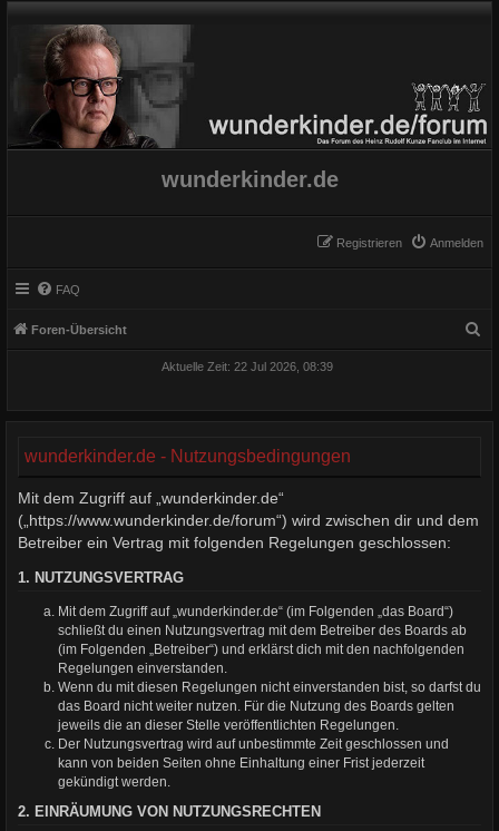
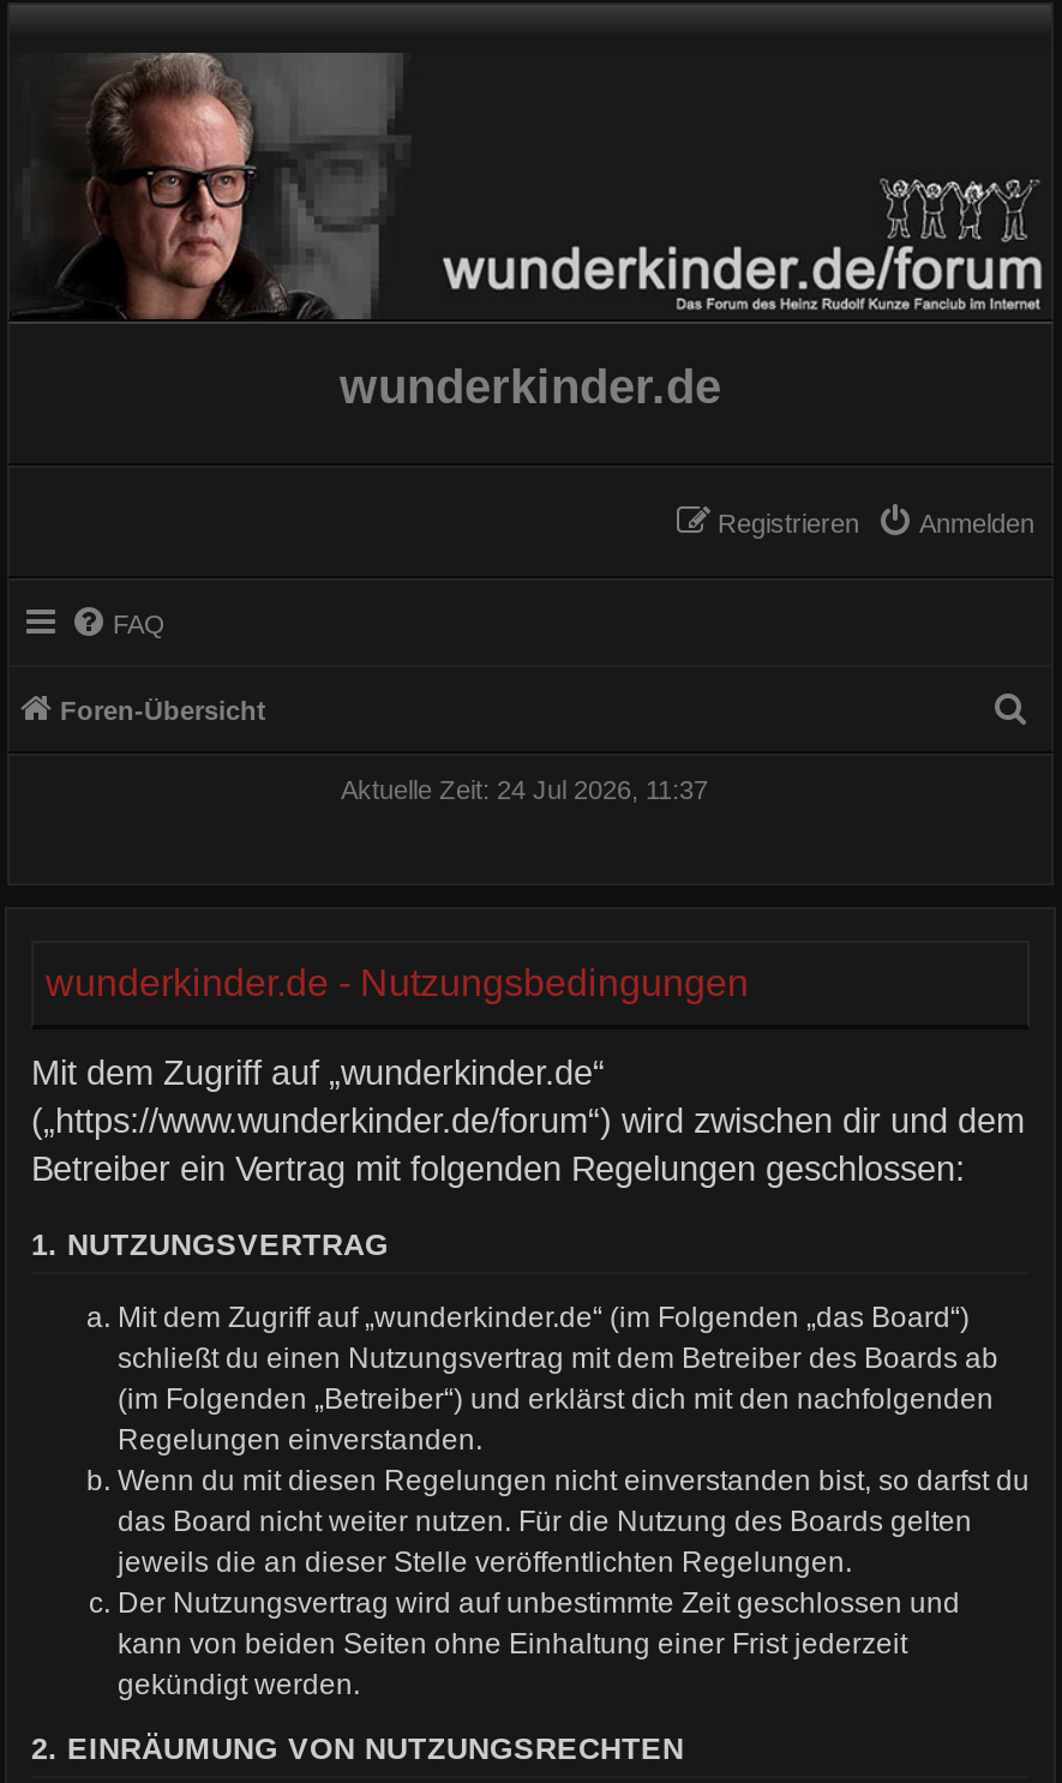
- Aktuelle Zeit: 22 Jul 2026, 08:39
+ Aktuelle Zeit: 24 Jul 2026, 11:37
